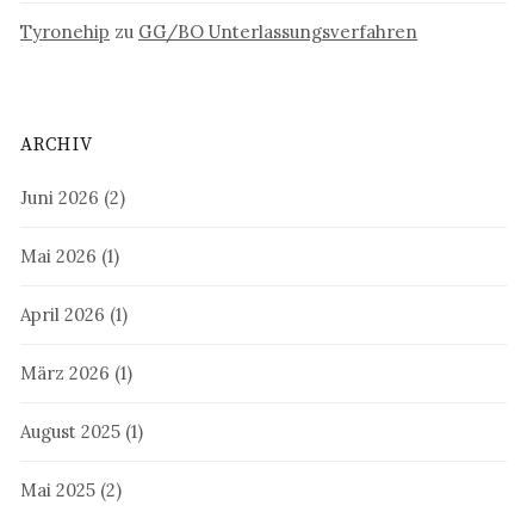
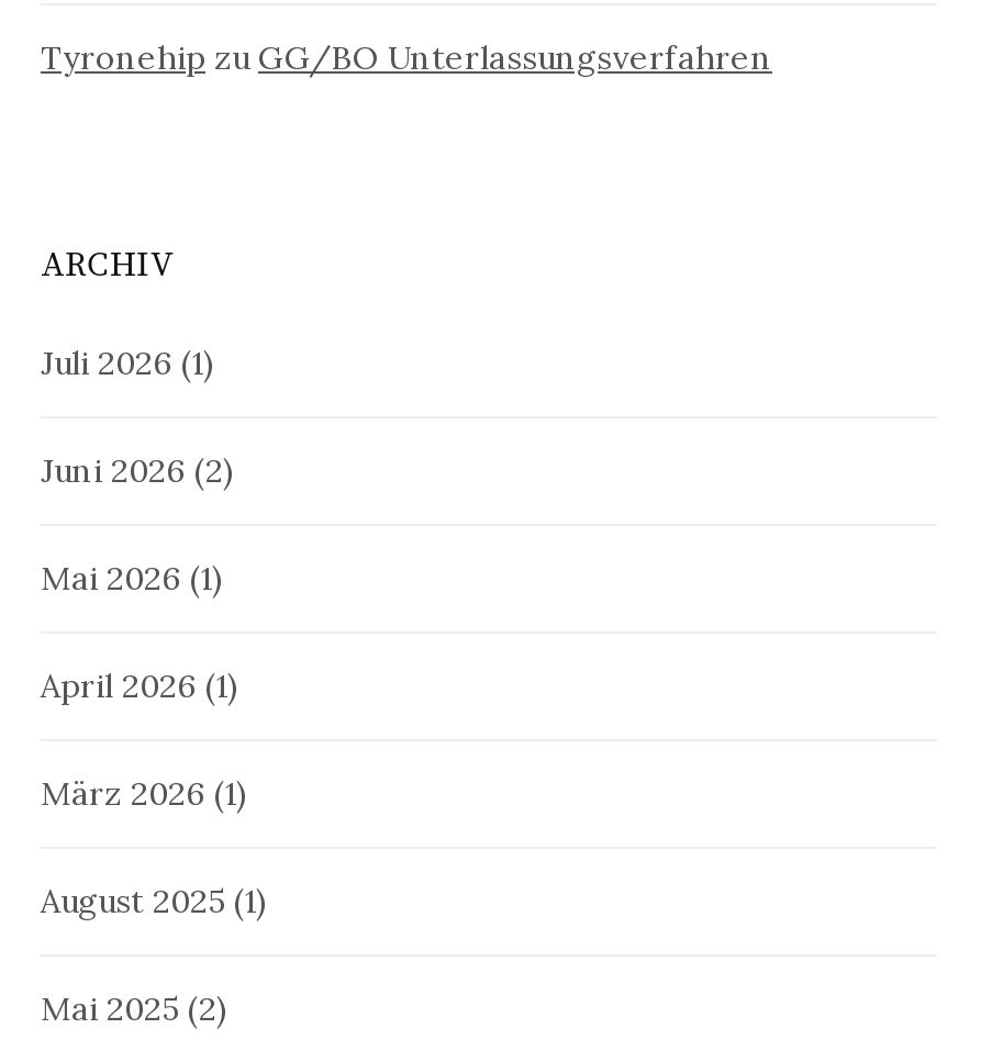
+ Juli 2026 (1)
